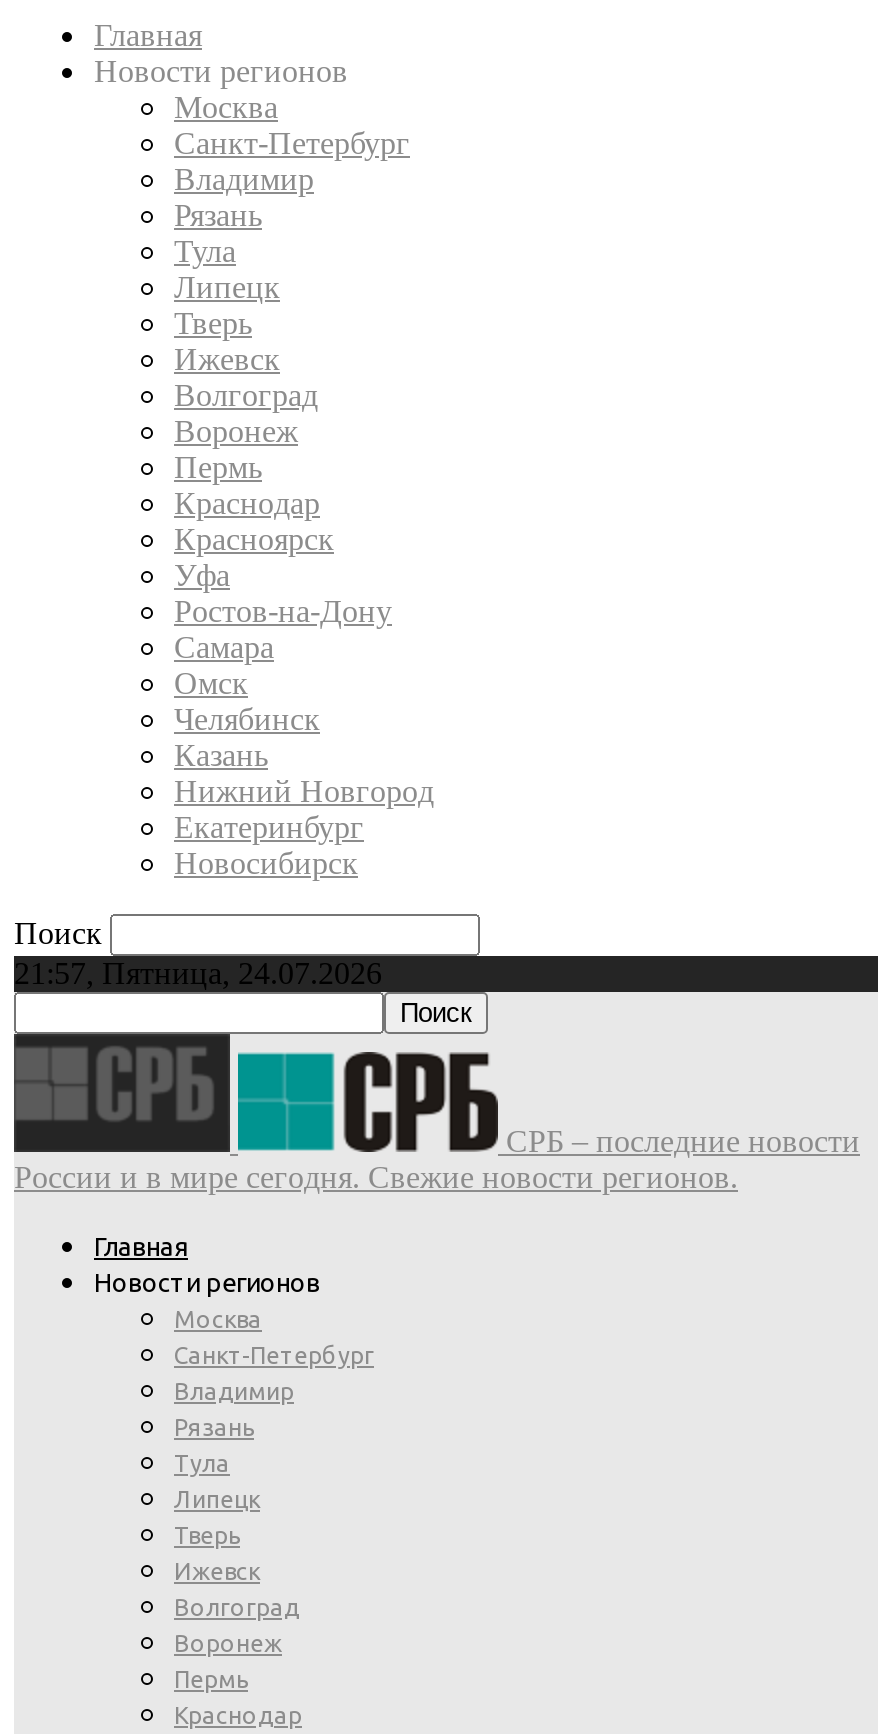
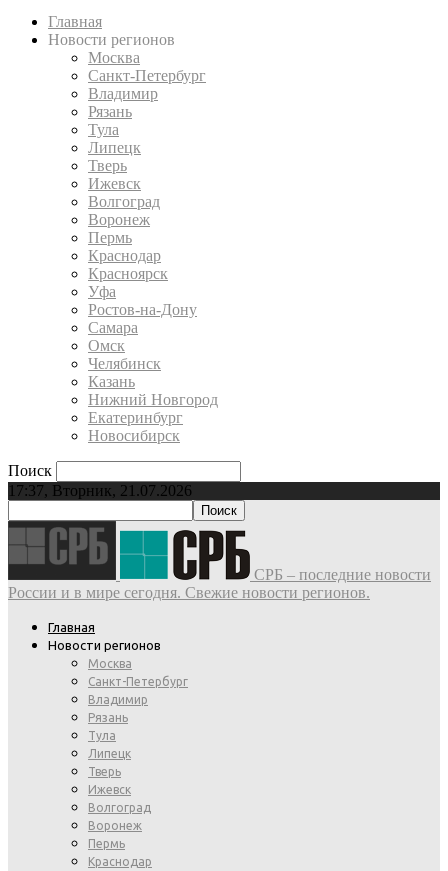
- 21:57, Пятница, 24.07.2026
+ 17:37, Вторник, 21.07.2026
